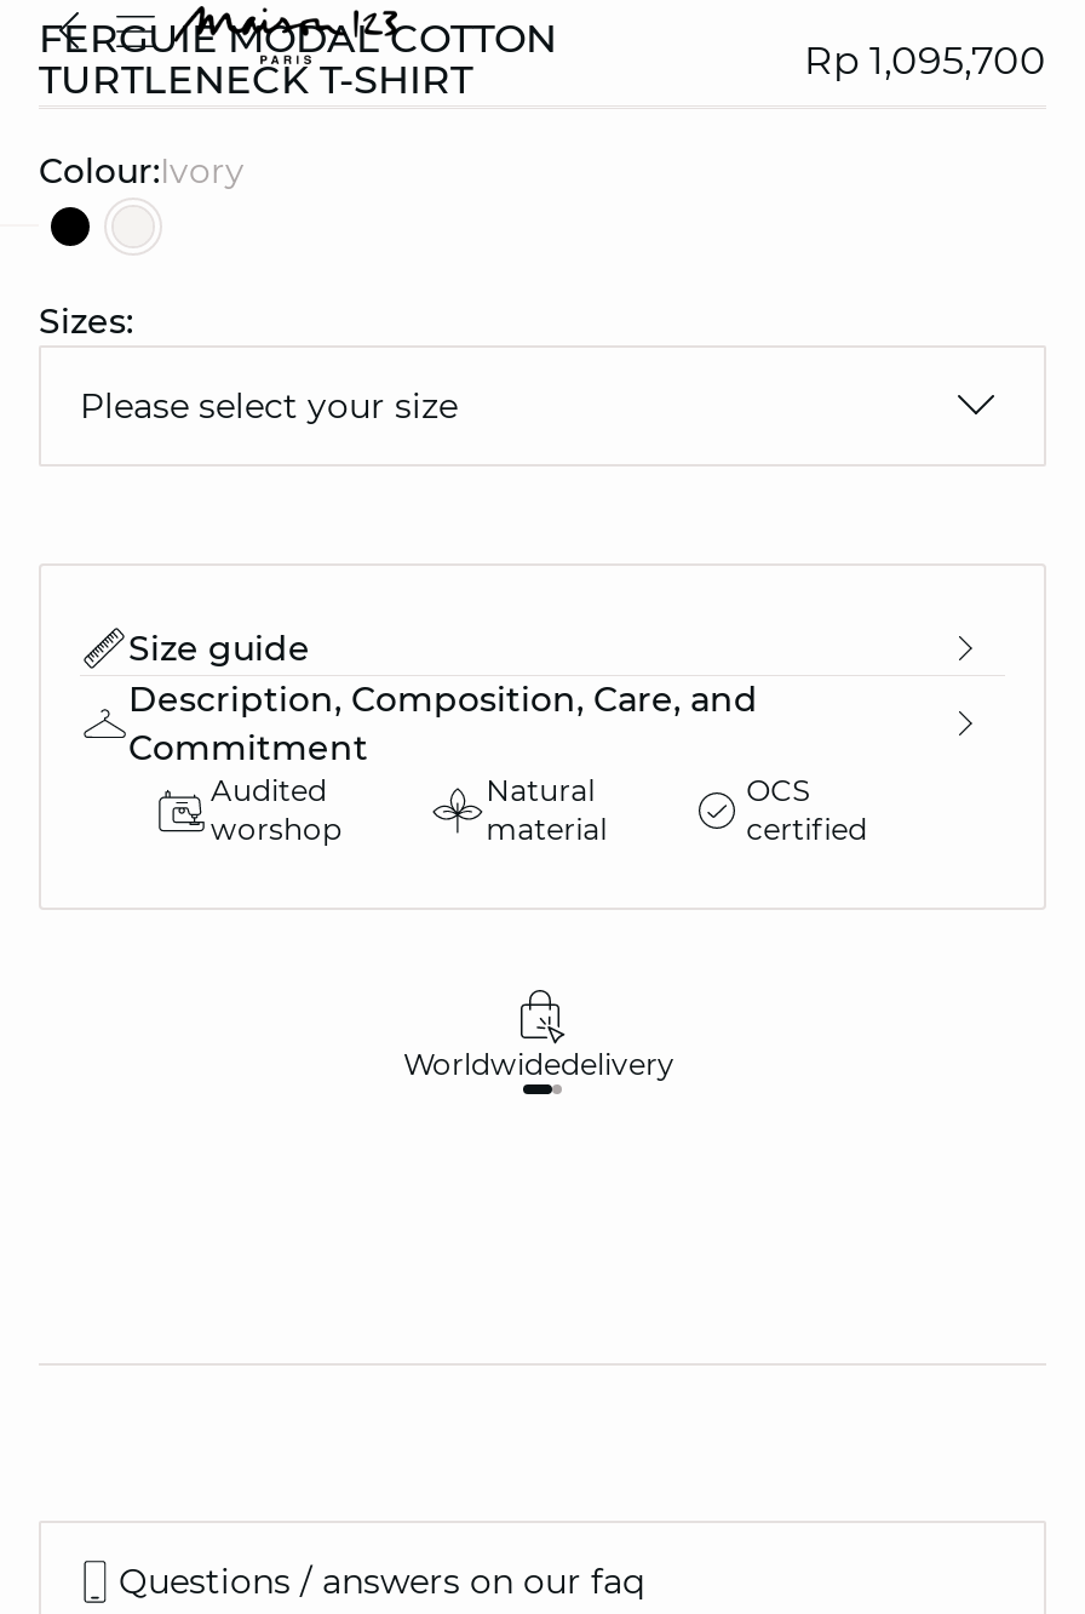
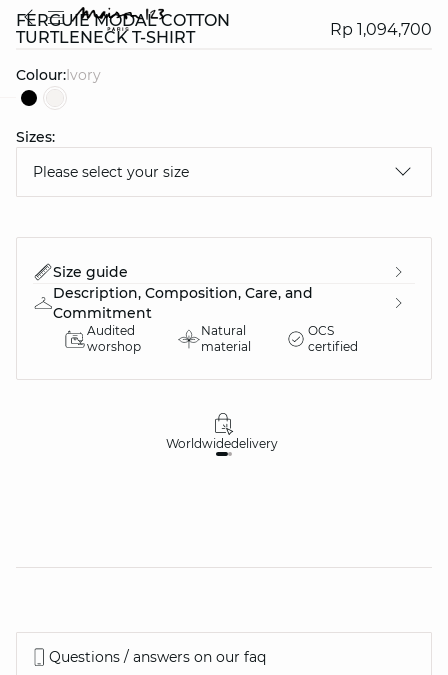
- Rp 1,095,700
+ Rp 1,094,700
